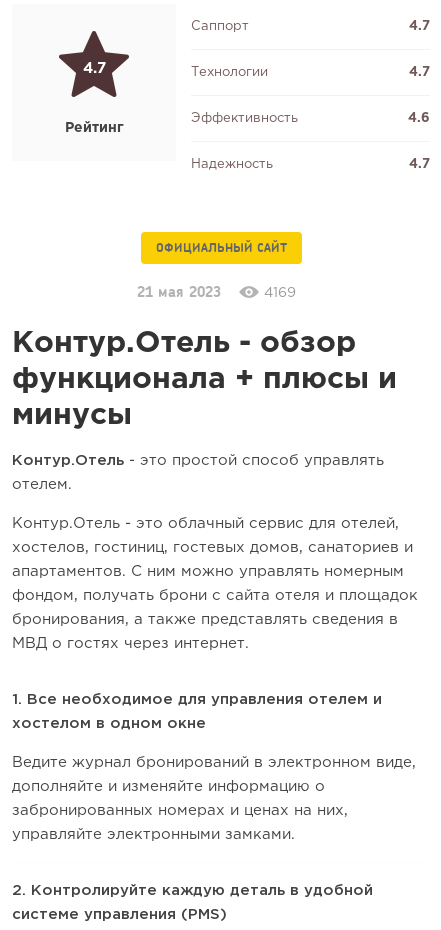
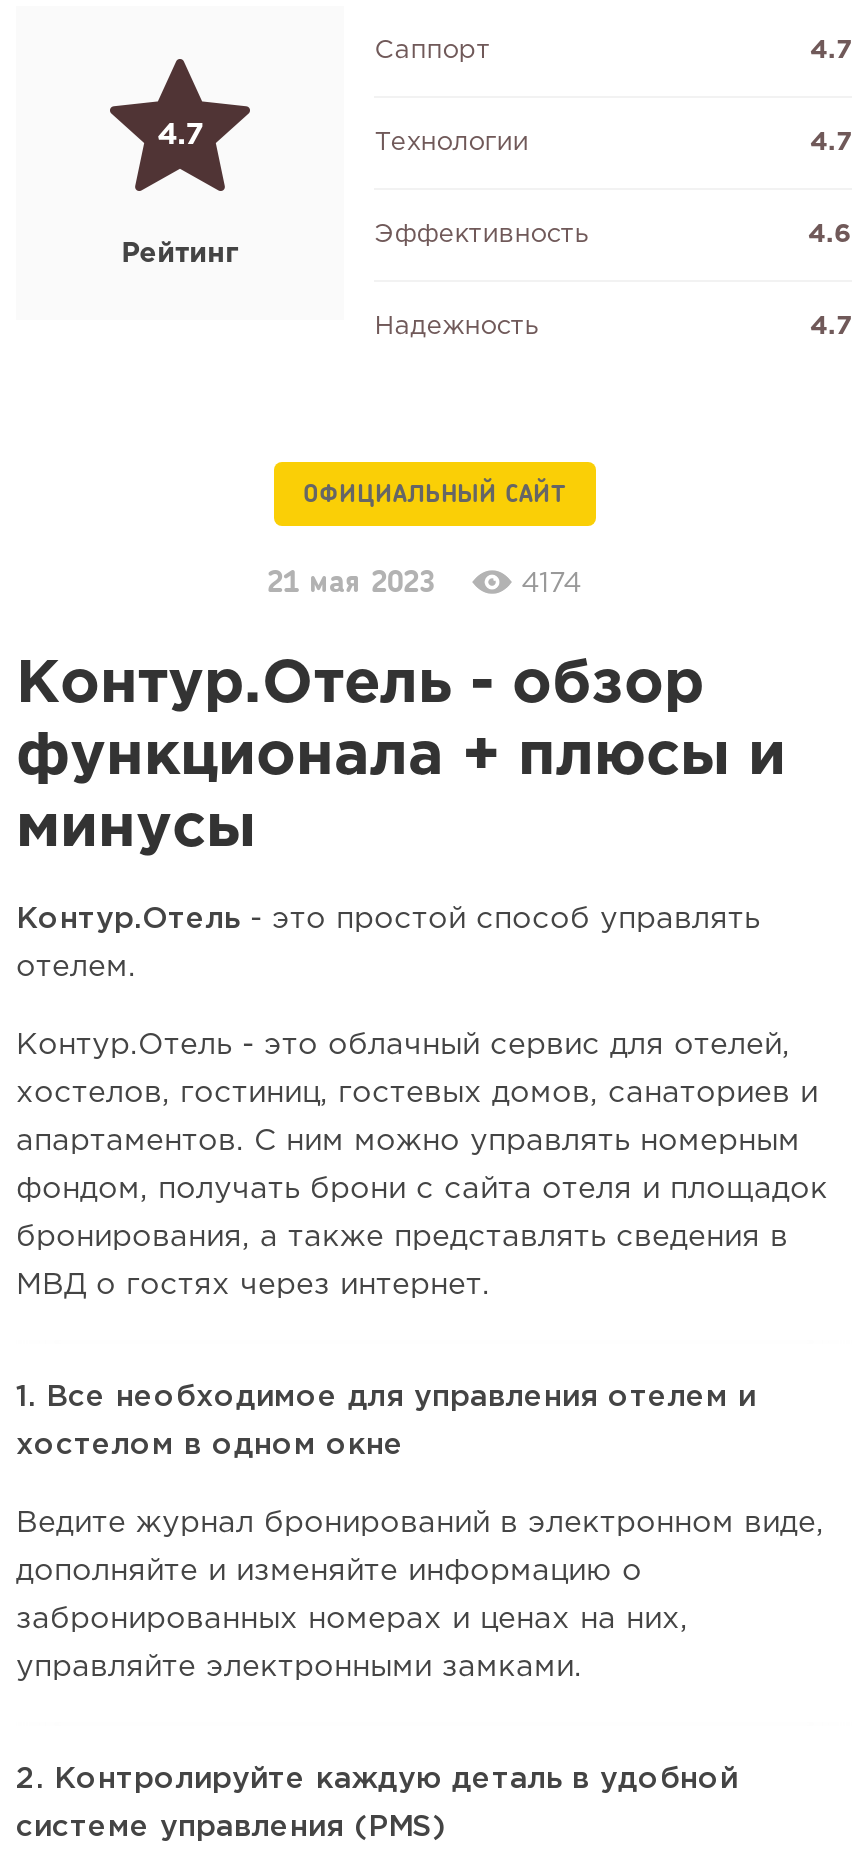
- 4169
+ 4174
